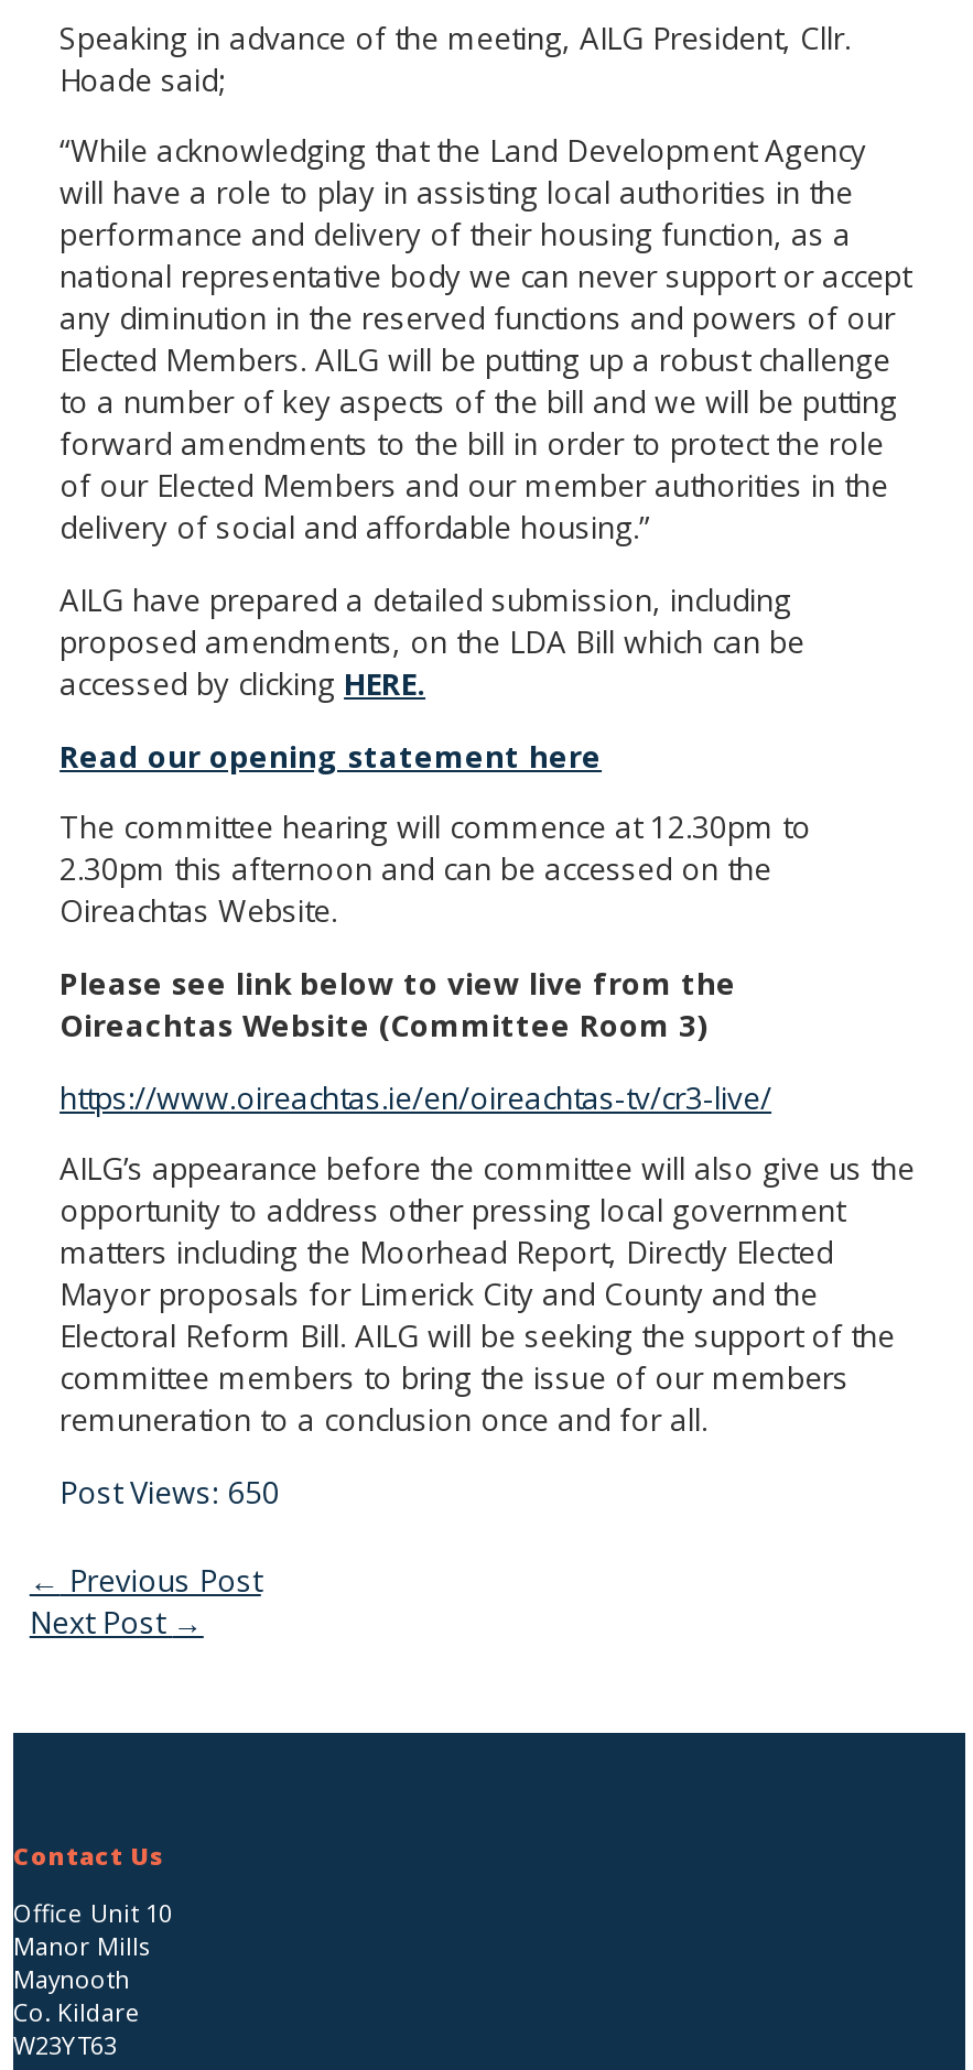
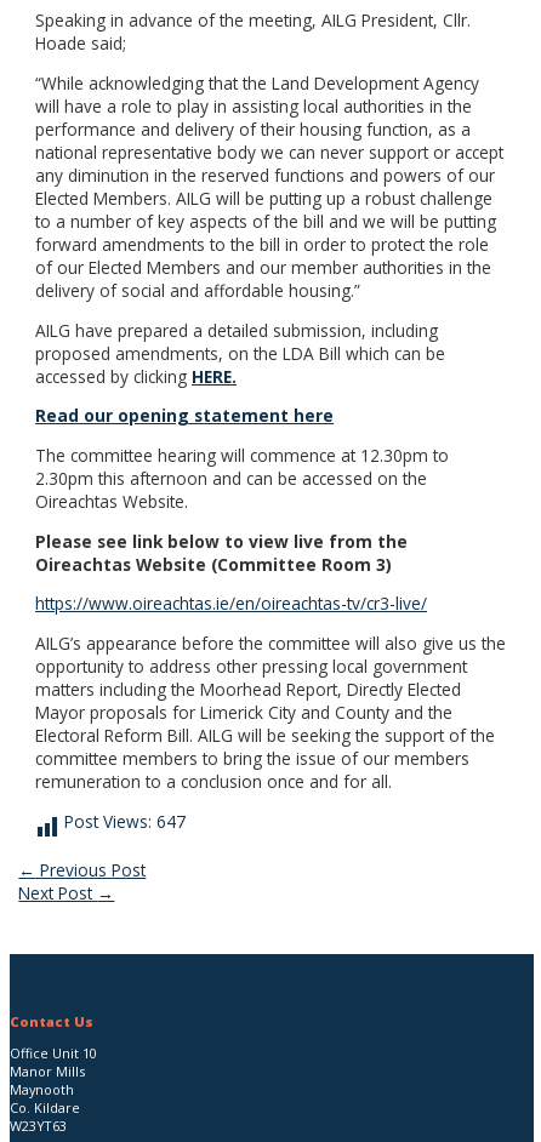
- Post Views: 650
+ Post Views: 647
